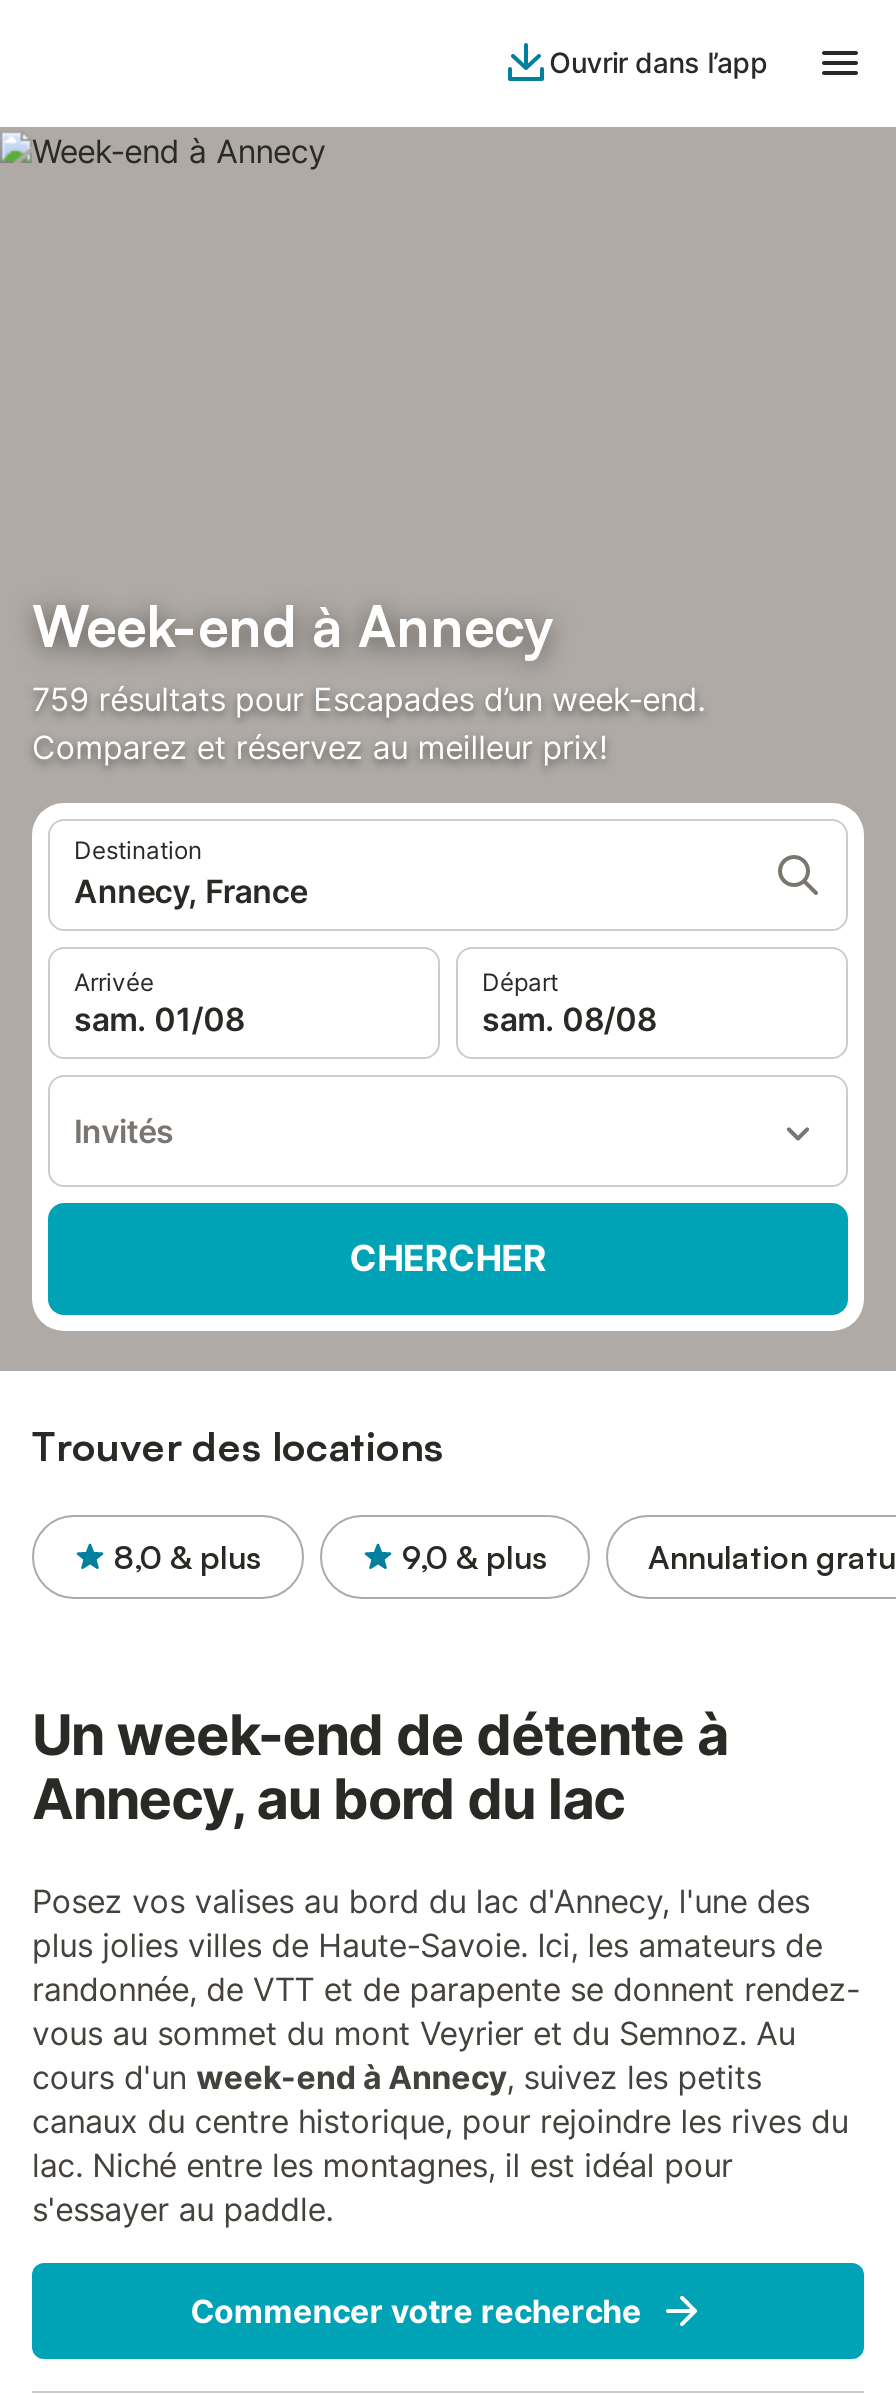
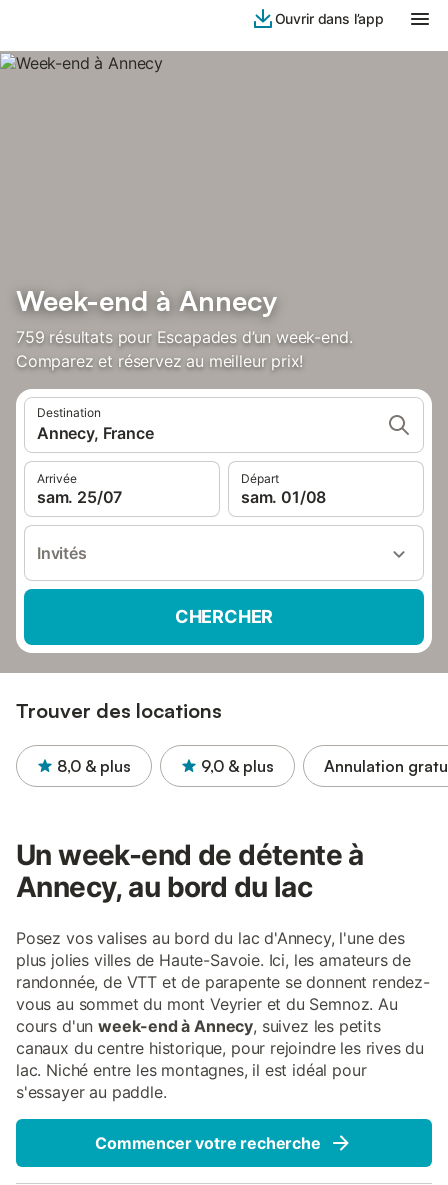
- sam. 01/08
+ sam. 25/07

- sam. 08/08
+ sam. 01/08
